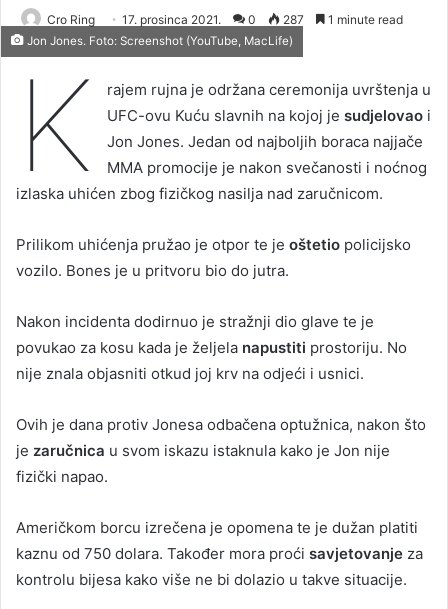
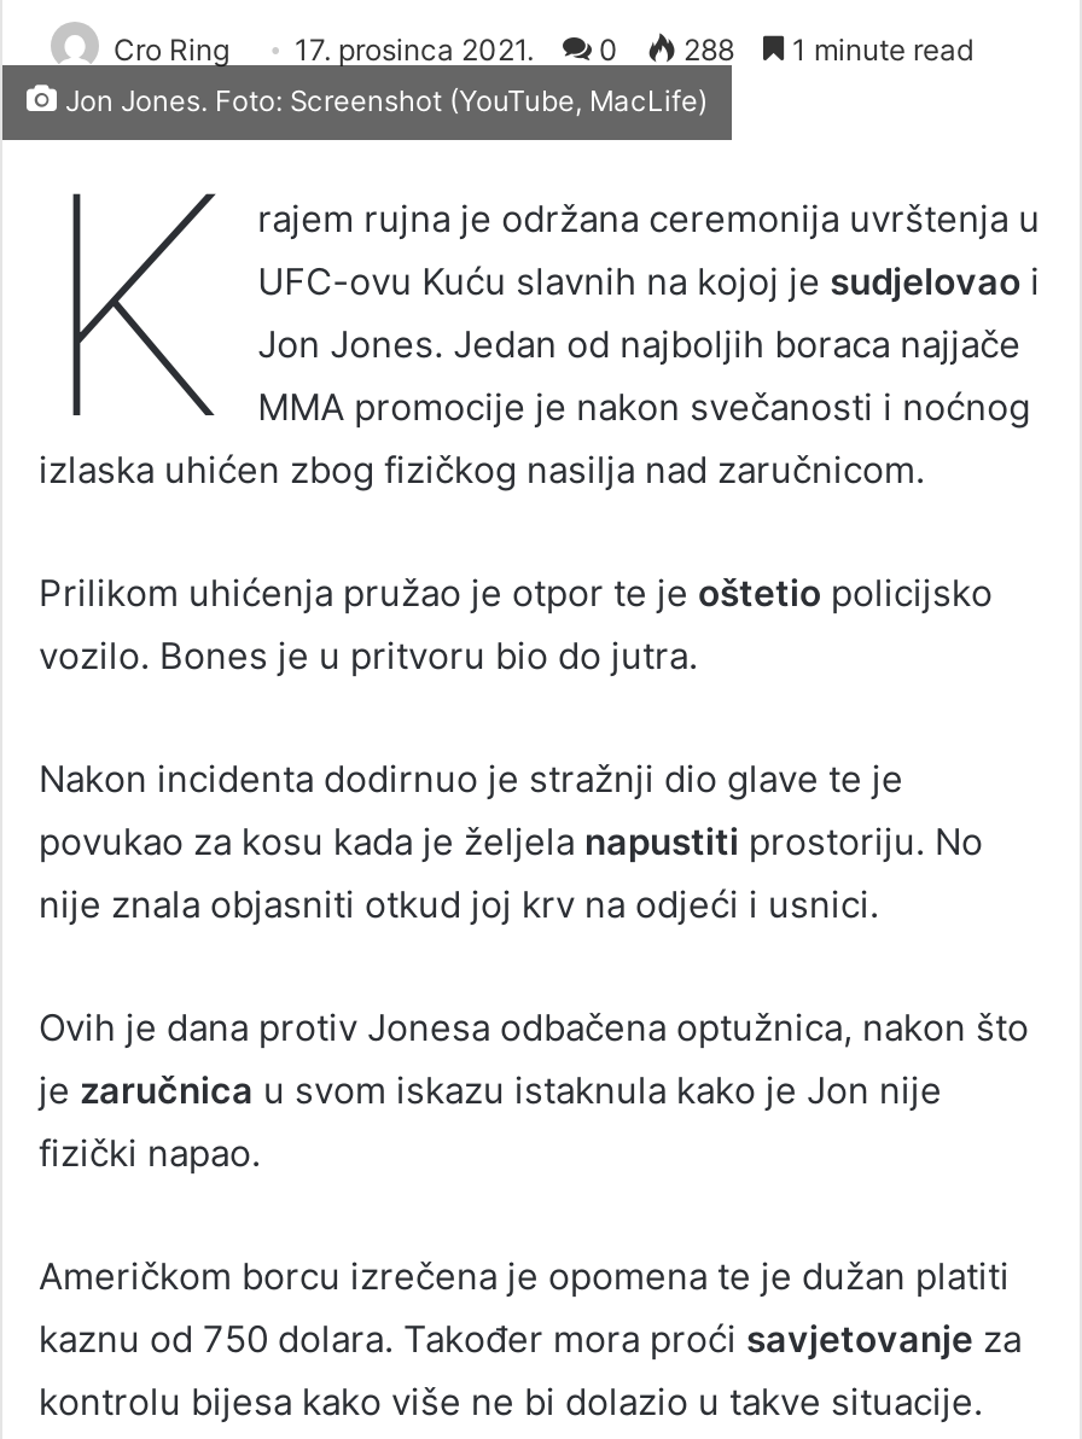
- 287
+ 288
